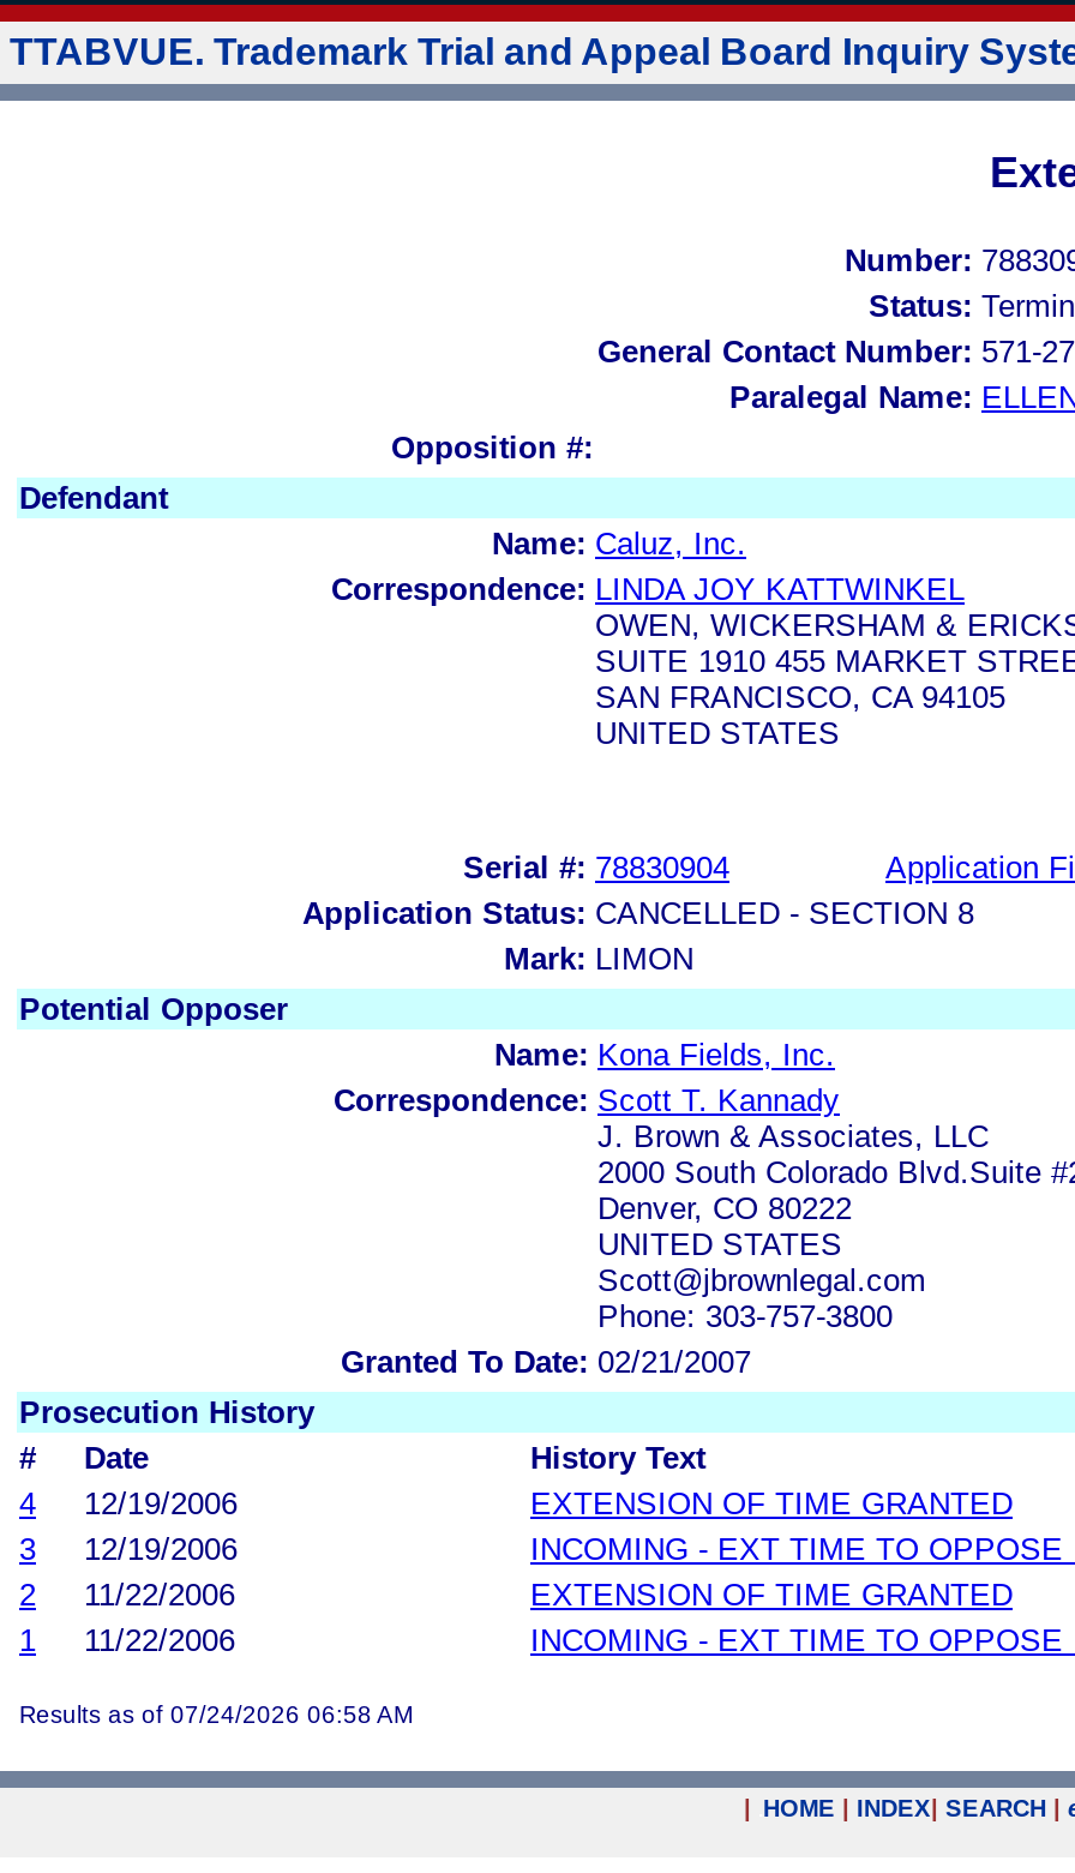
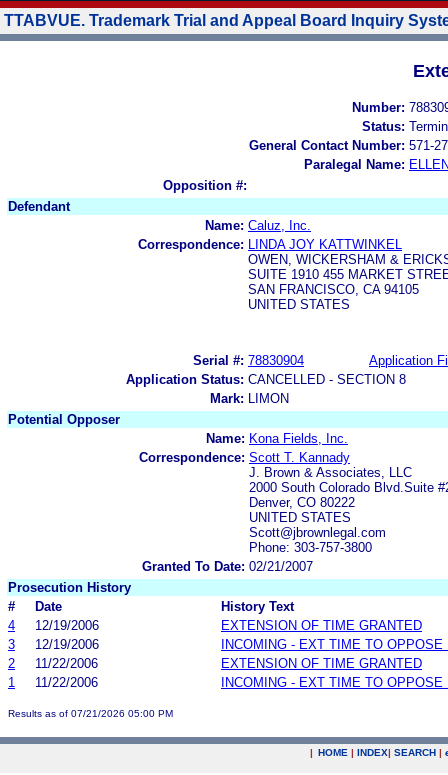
- Results as of 07/24/2026 06:58 AM
+ Results as of 07/21/2026 05:00 PM
